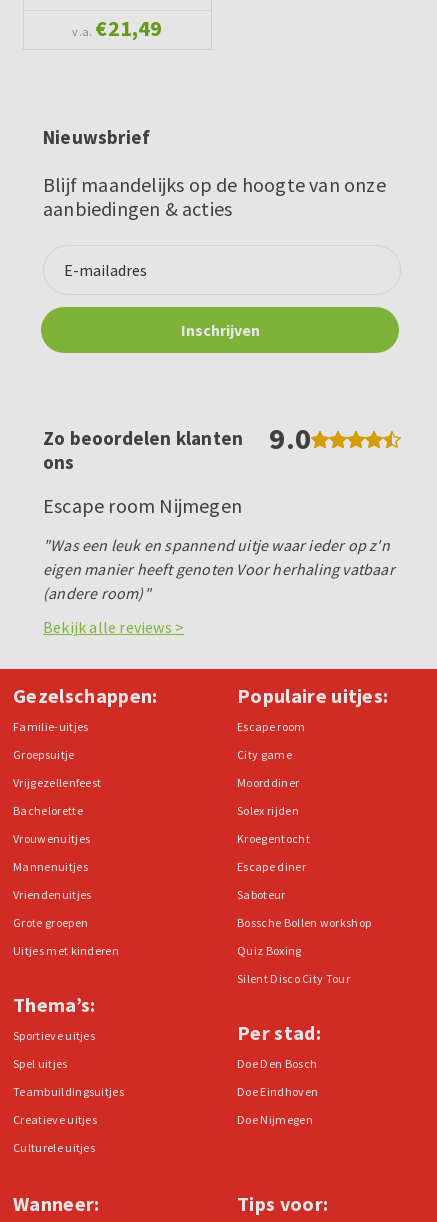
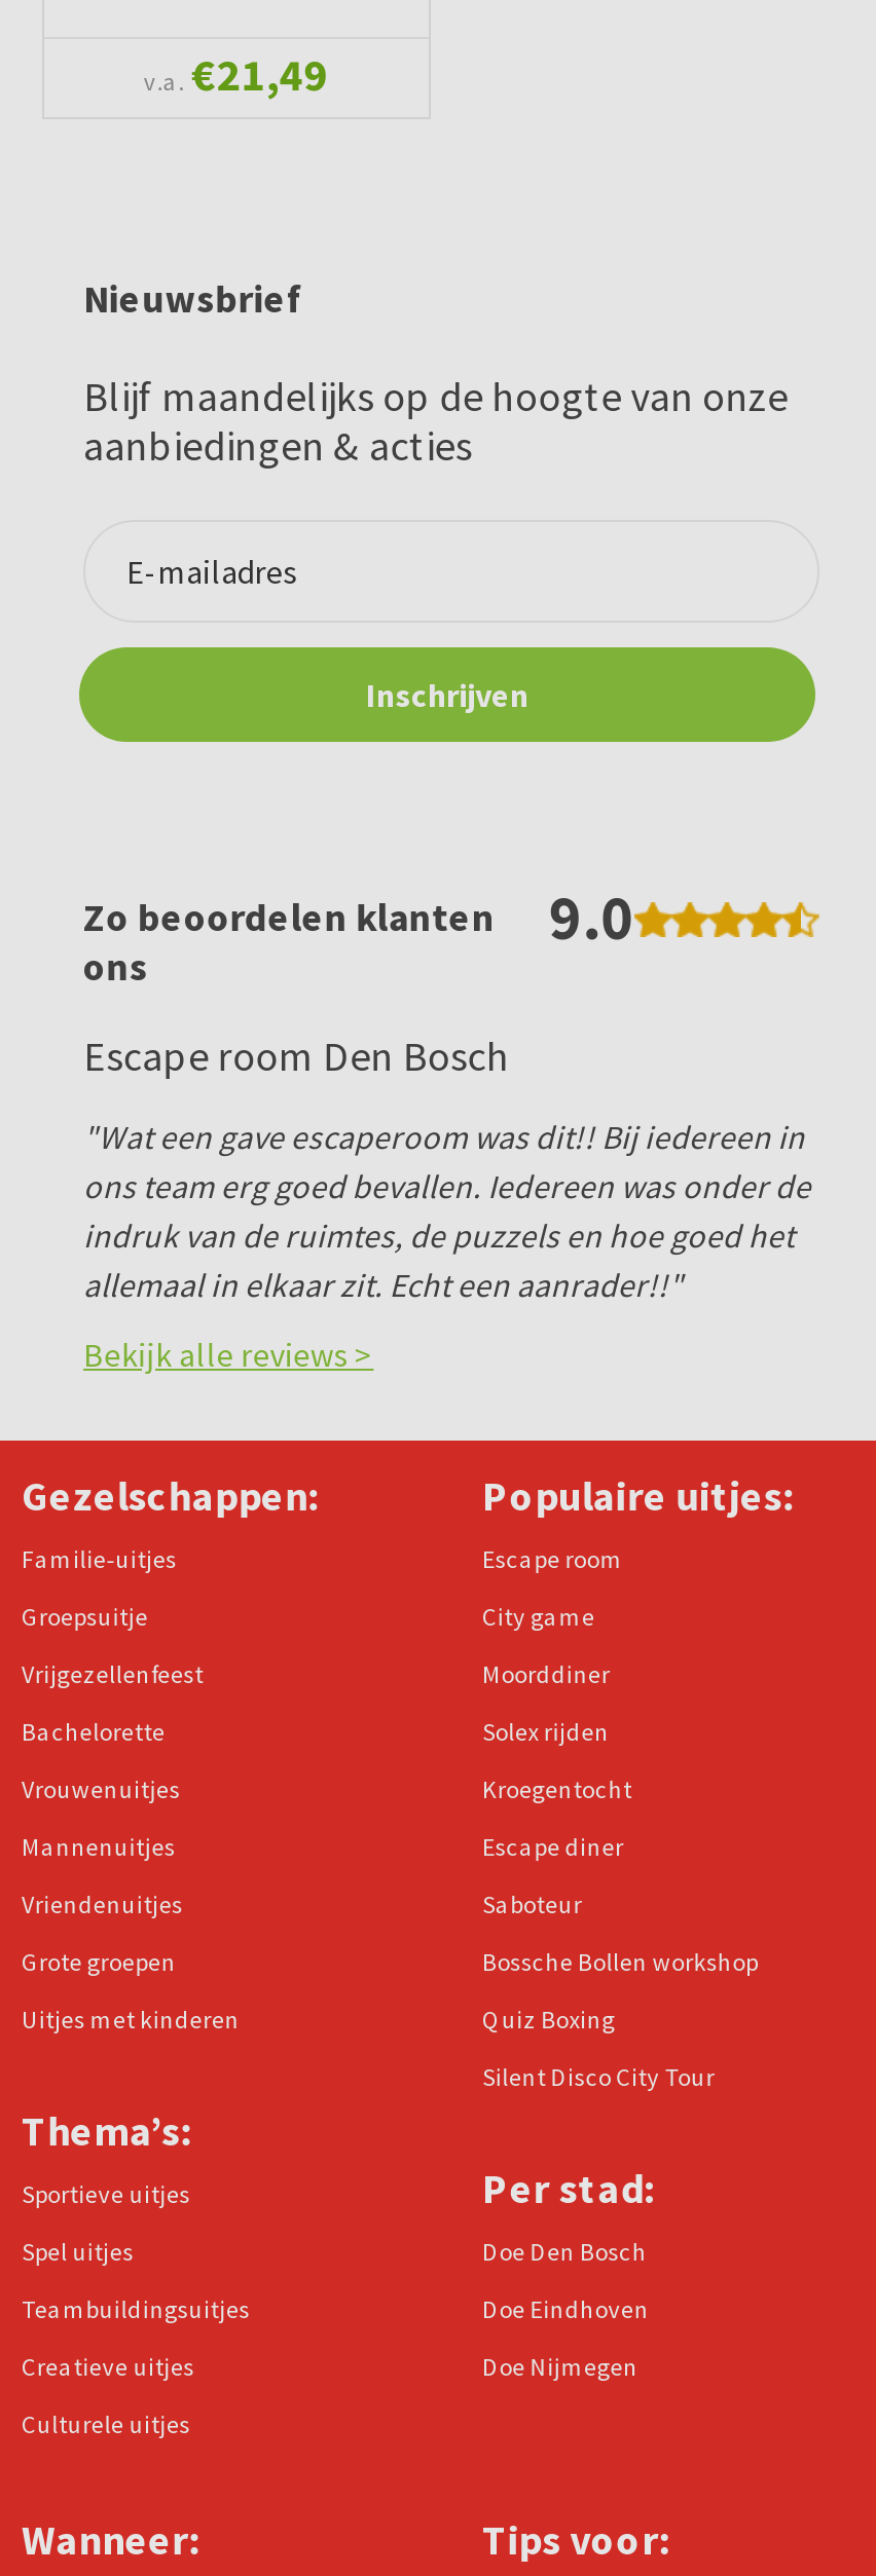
- Escape room Nijmegen
+ Escape room Den Bosch

- "Was een leuk en spannend uitje waar ieder op z'n
- eigen manier heeft genoten Voor herhaling vatbaar
- (andere room)"
+ "Wat een gave escaperoom was dit!! Bij iedereen in
+ ons team erg goed bevallen. Iedereen was onder de
+ indruk van de ruimtes, de puzzels en hoe goed het
+ allemaal in elkaar zit. Echt een aanrader!!"
